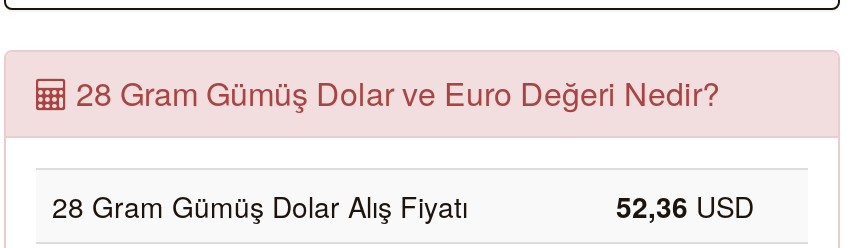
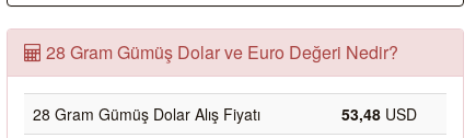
- 52,36 USD
+ 53,48 USD
